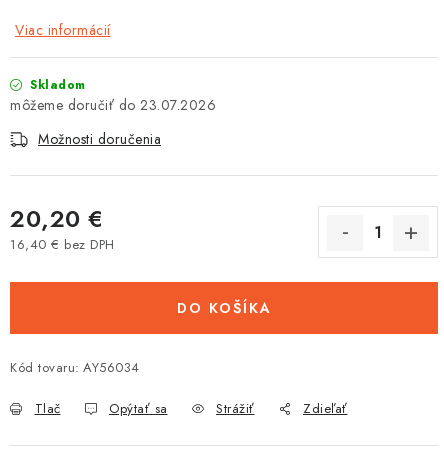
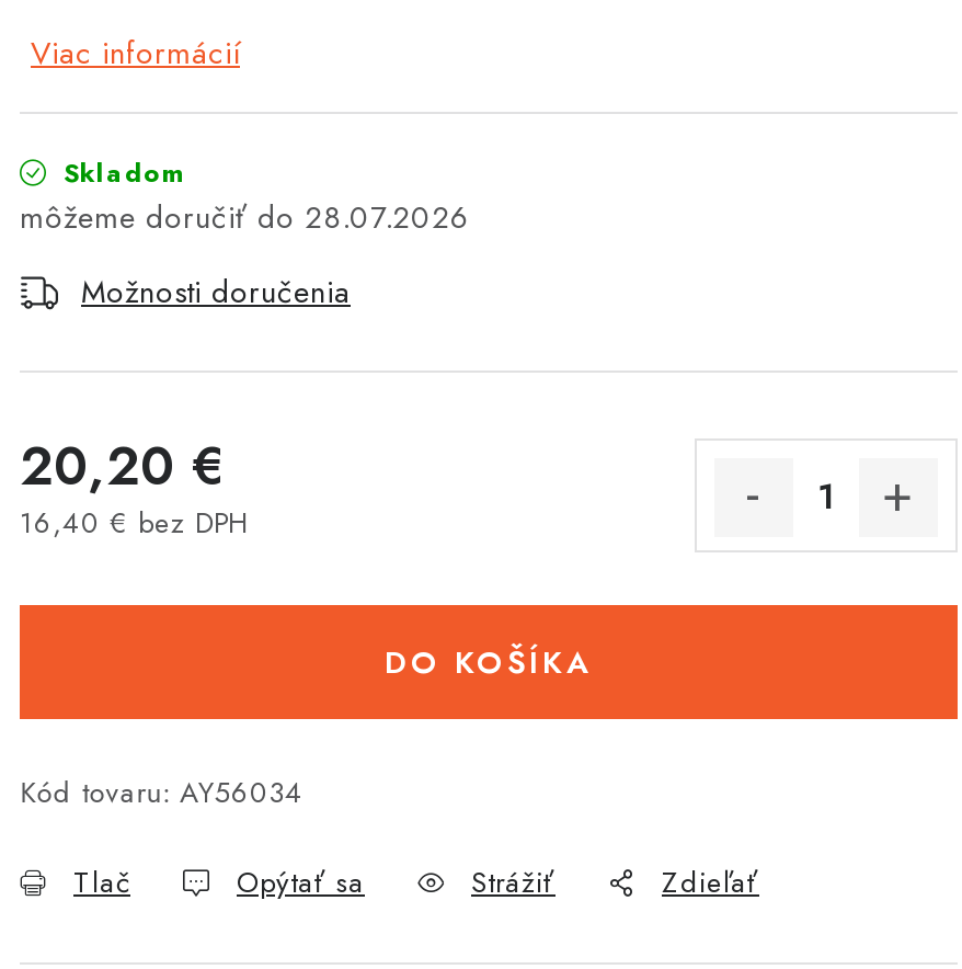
- 23.07.2026
+ 28.07.2026
